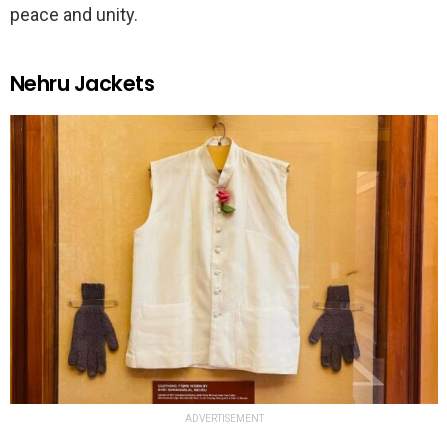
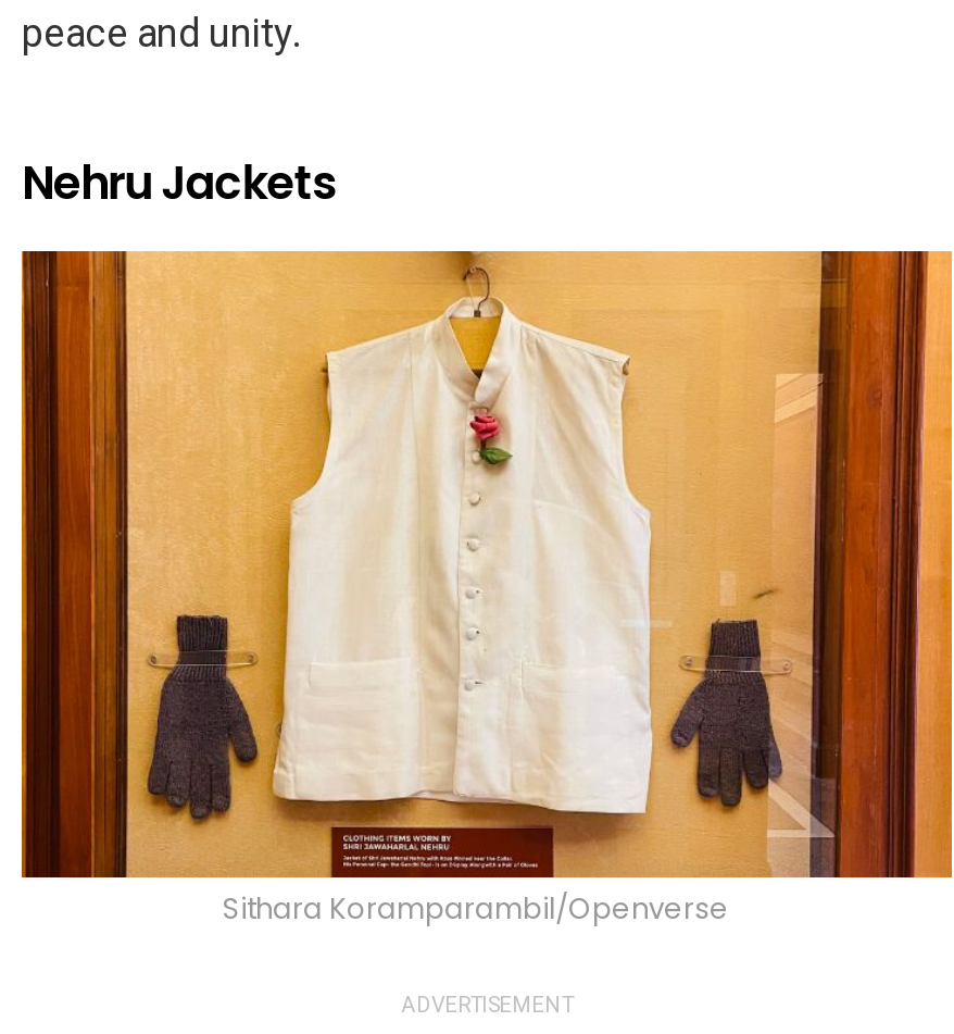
+ Sithara Koramparambil/Openverse
